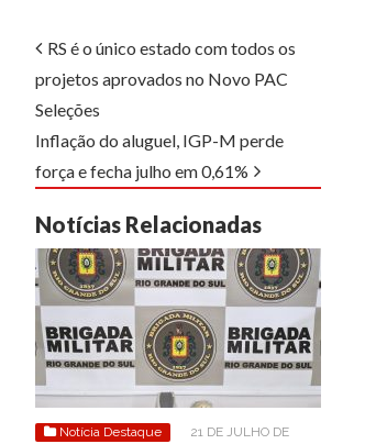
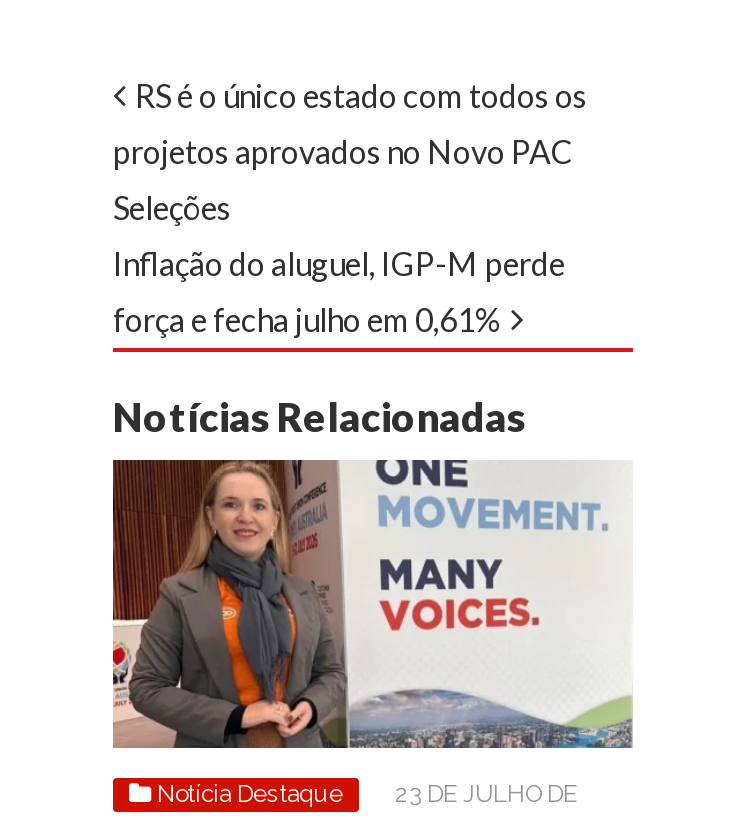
- [image]
- Notícia Destaque 21 DE JULHO DE
+ [image]
+ Notícia Destaque 23 DE JULHO DE
